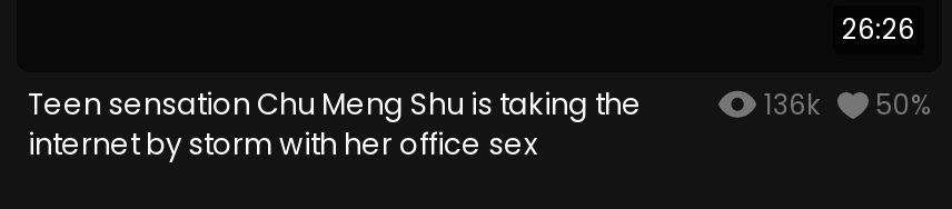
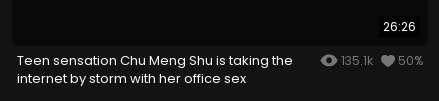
- 136k 50%
+ 135.1k 50%
